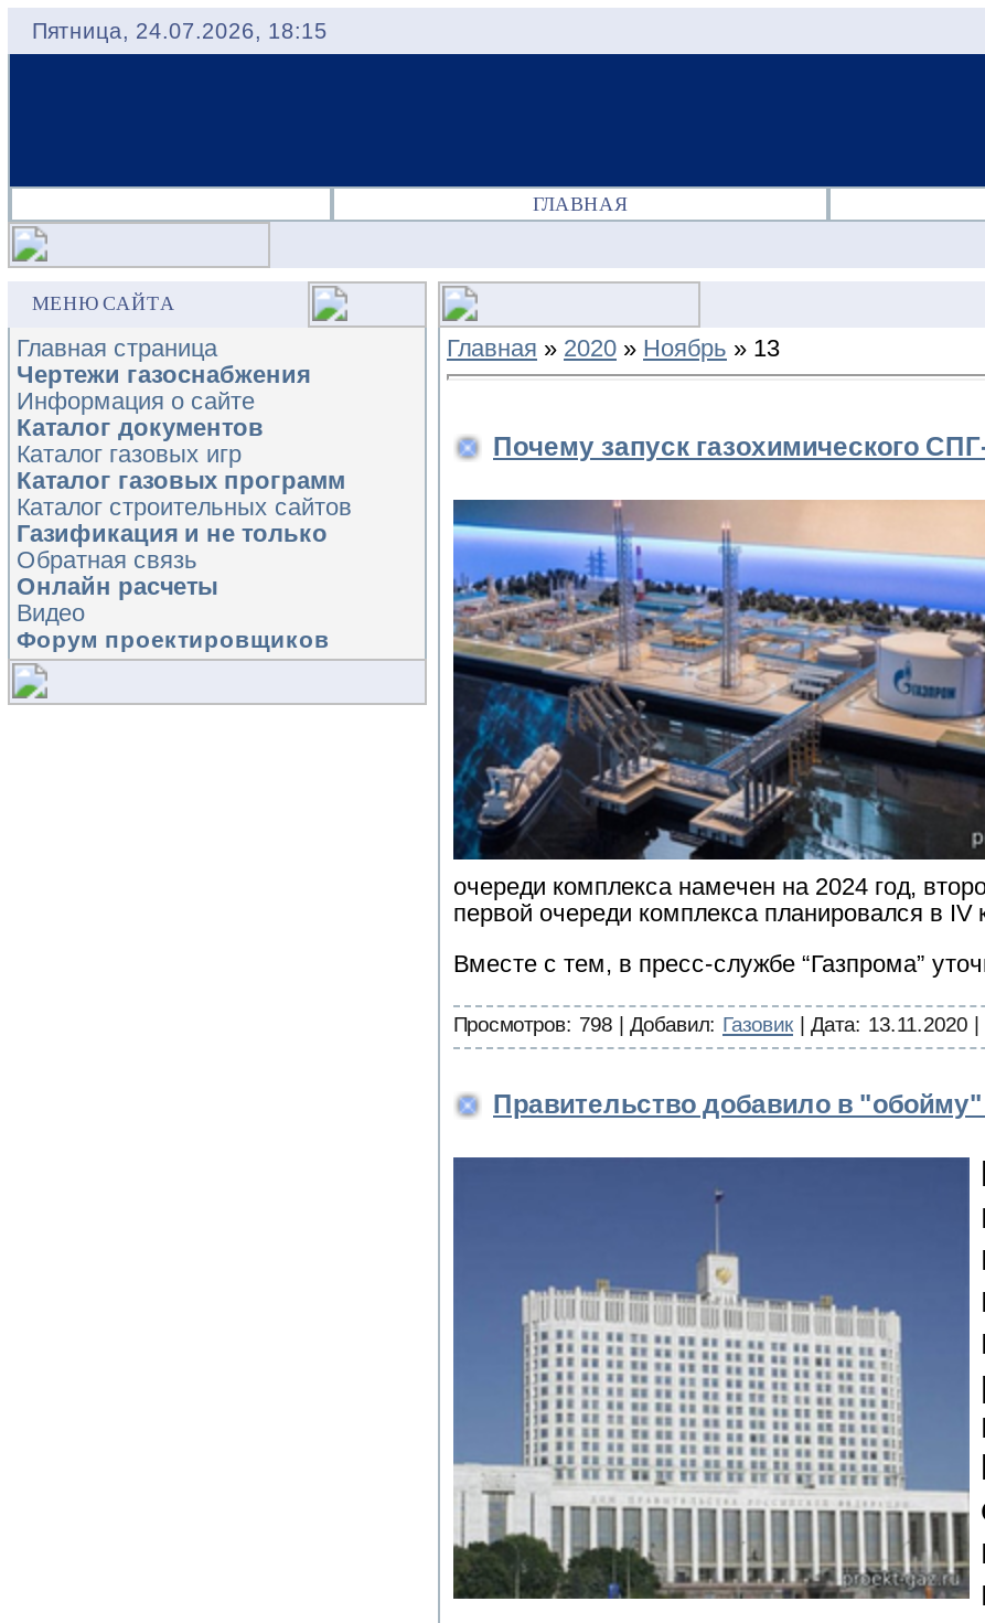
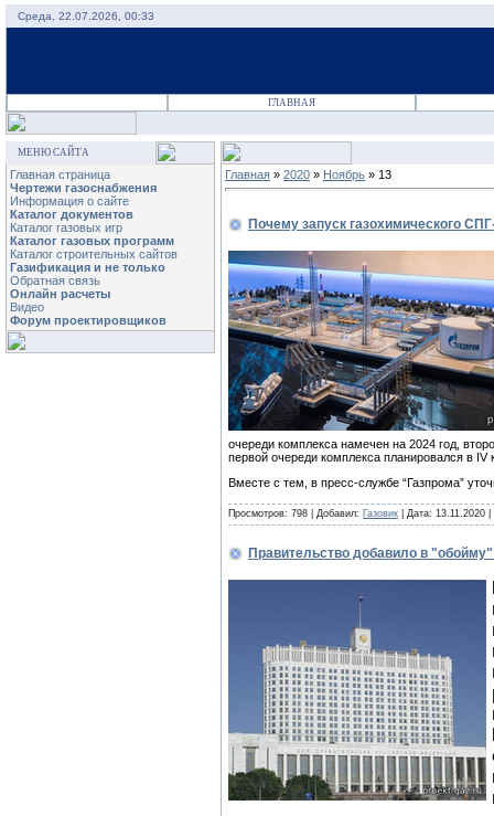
- Пятница, 24.07.2026, 18:15
+ Среда, 22.07.2026, 00:33
